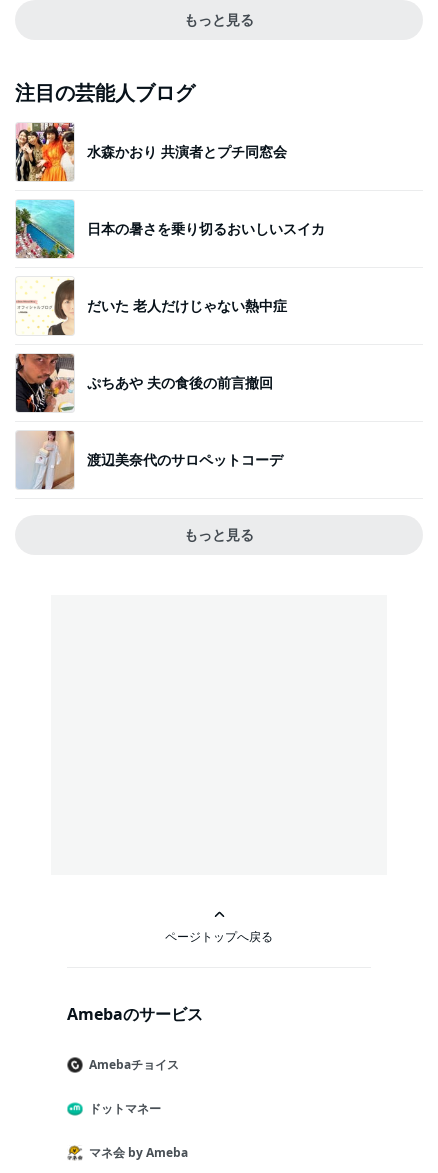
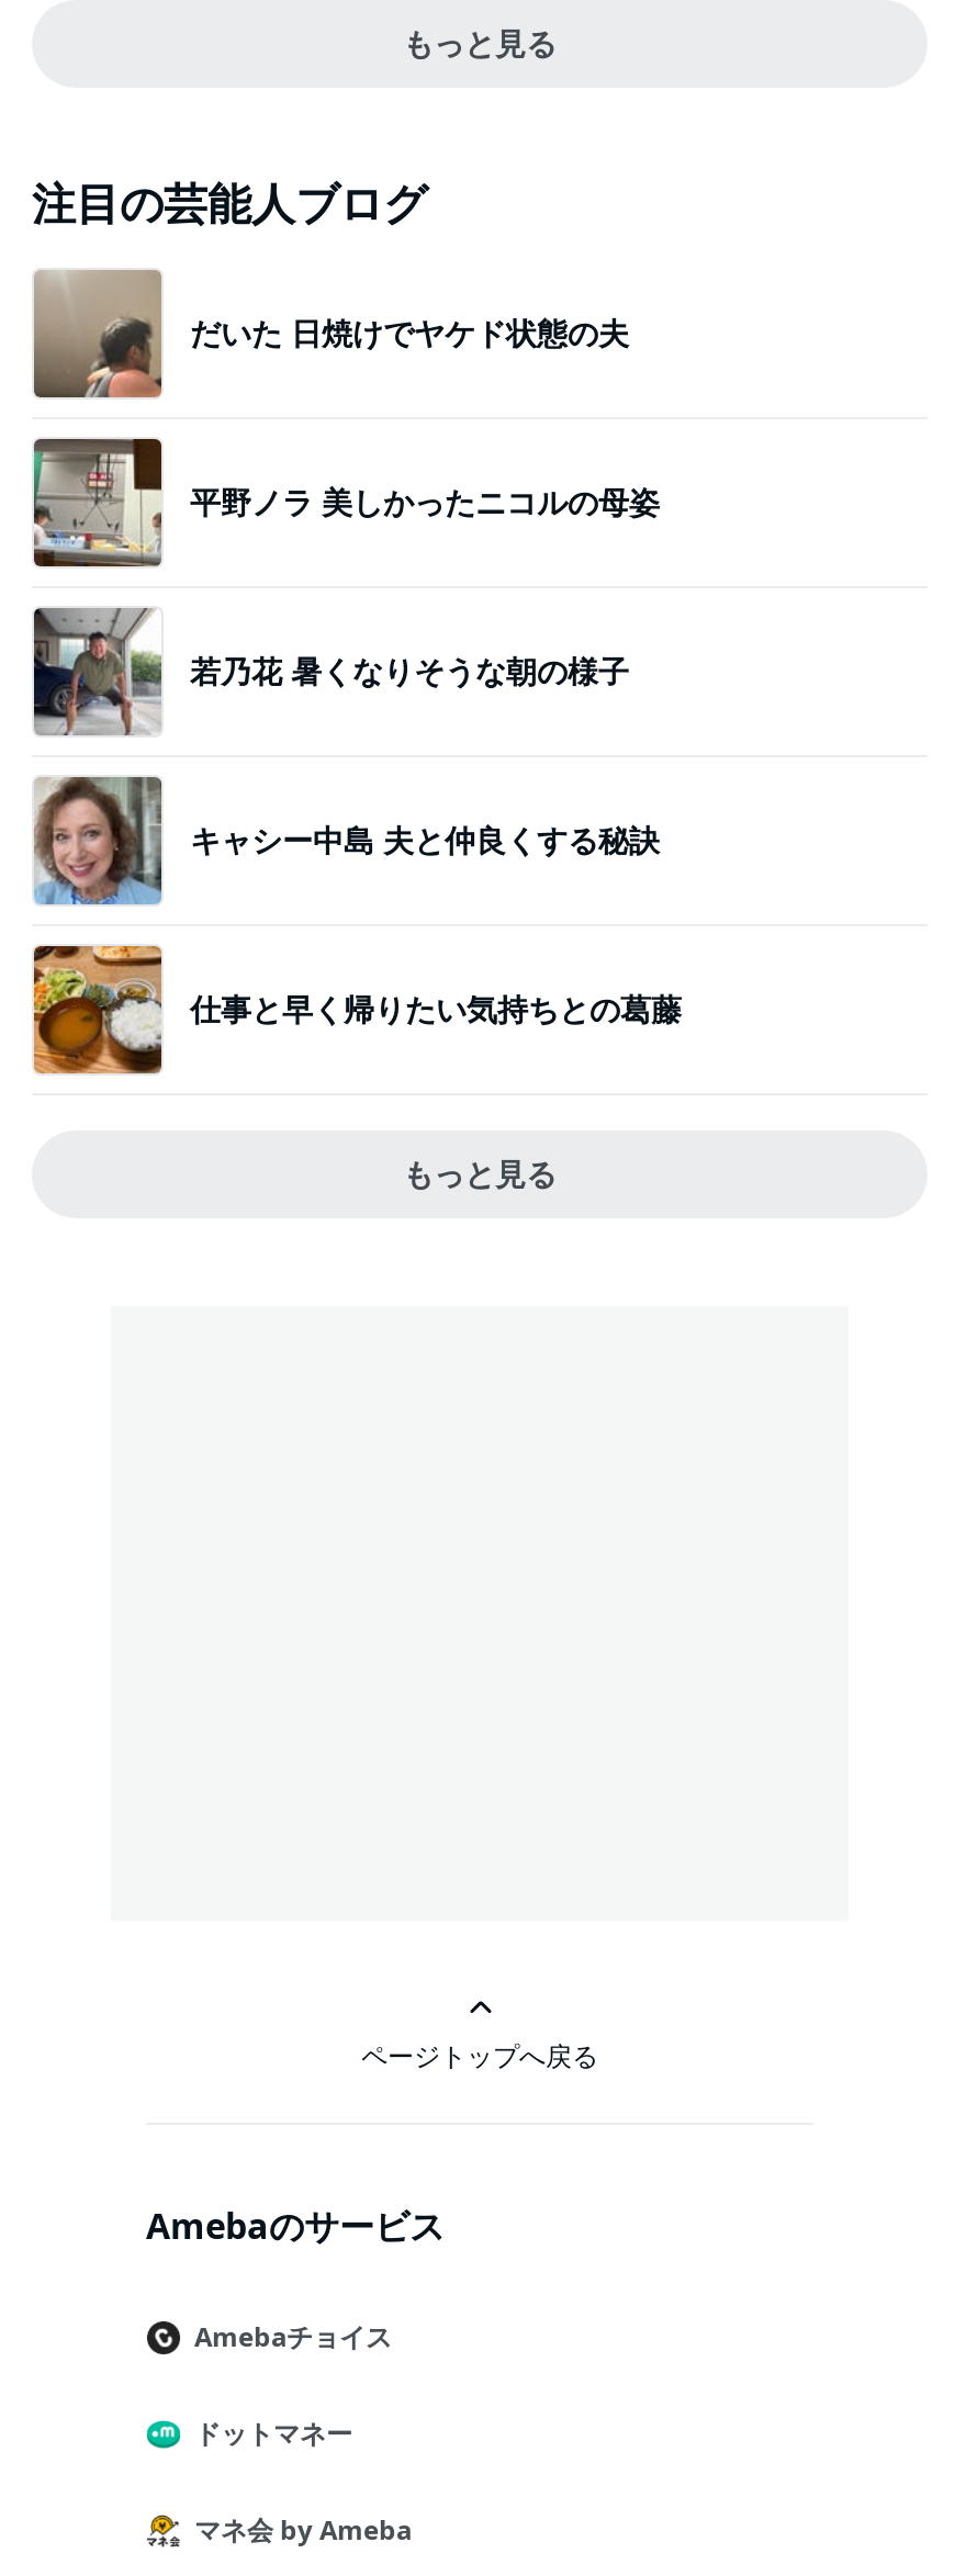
- [image]
- 水森かおり 共演者とプチ同窓会
+ [image]
+ だいた 日焼けでヤケド状態の夫

- [image]
- 日本の暑さを乗り切るおいしいスイカ
+ [image]
+ 平野ノラ 美しかったニコルの母姿

- [image]
- だいた 老人だけじゃない熱中症
+ [image]
+ 若乃花 暑くなりそうな朝の様子

- [image]
- ぷちあや 夫の食後の前言撤回
+ [image]
+ キャシー中島 夫と仲良くする秘訣

- [image]
- 渡辺美奈代のサロペットコーデ
+ [image]
+ 仕事と早く帰りたい気持ちとの葛藤
